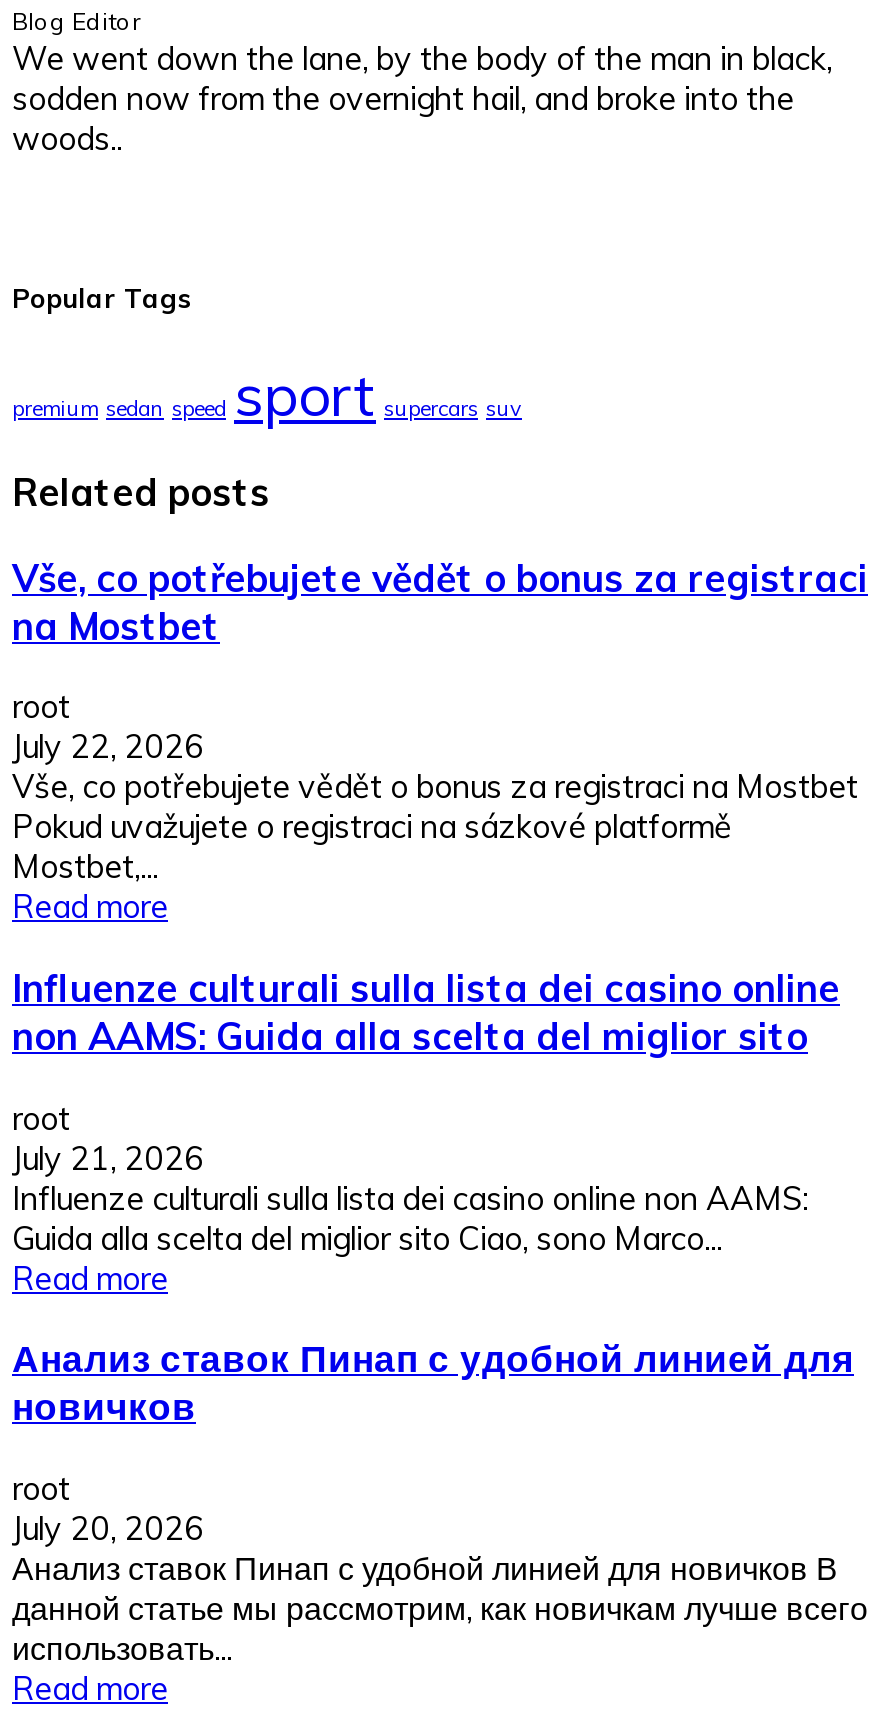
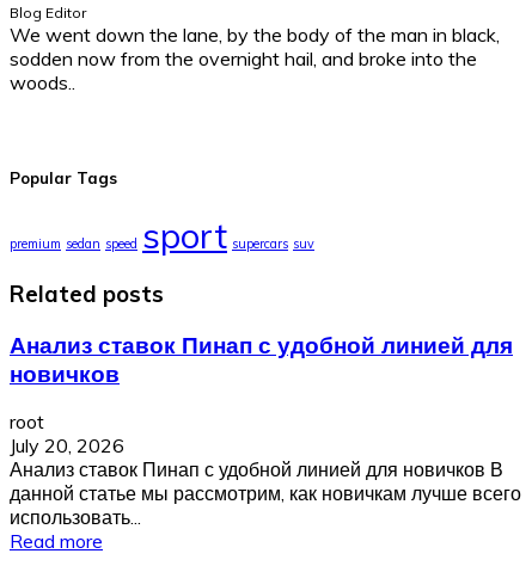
- Vše, co potřebujete vědět o bonus za registraci
- na Mostbet
- root
- July 22, 2026
- Vše, co potřebujete vědět o bonus za registraci na Mostbet
- Pokud uvažujete o registraci na sázkové platformě
- Mostbet,...
- Read more
- Influenze culturali sulla lista dei casino online
- non AAMS: Guida alla scelta del miglior sito
- root
- July 21, 2026
- Influenze culturali sulla lista dei casino online non AAMS:
- Guida alla scelta del miglior sito Ciao, sono Marco...
- Read more
